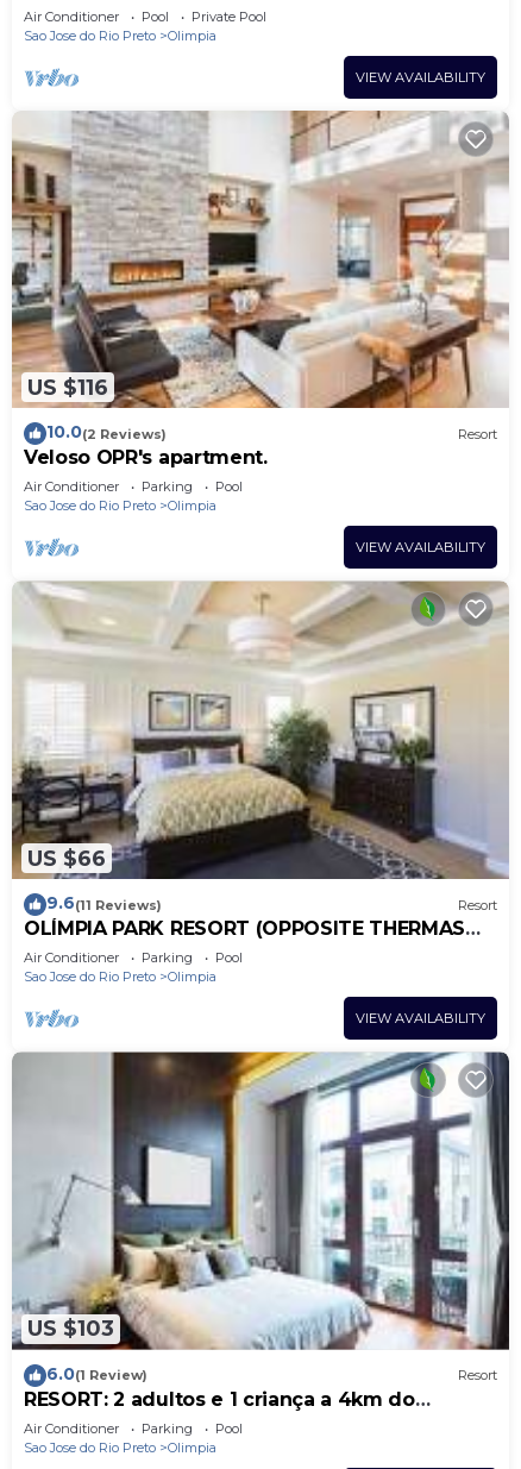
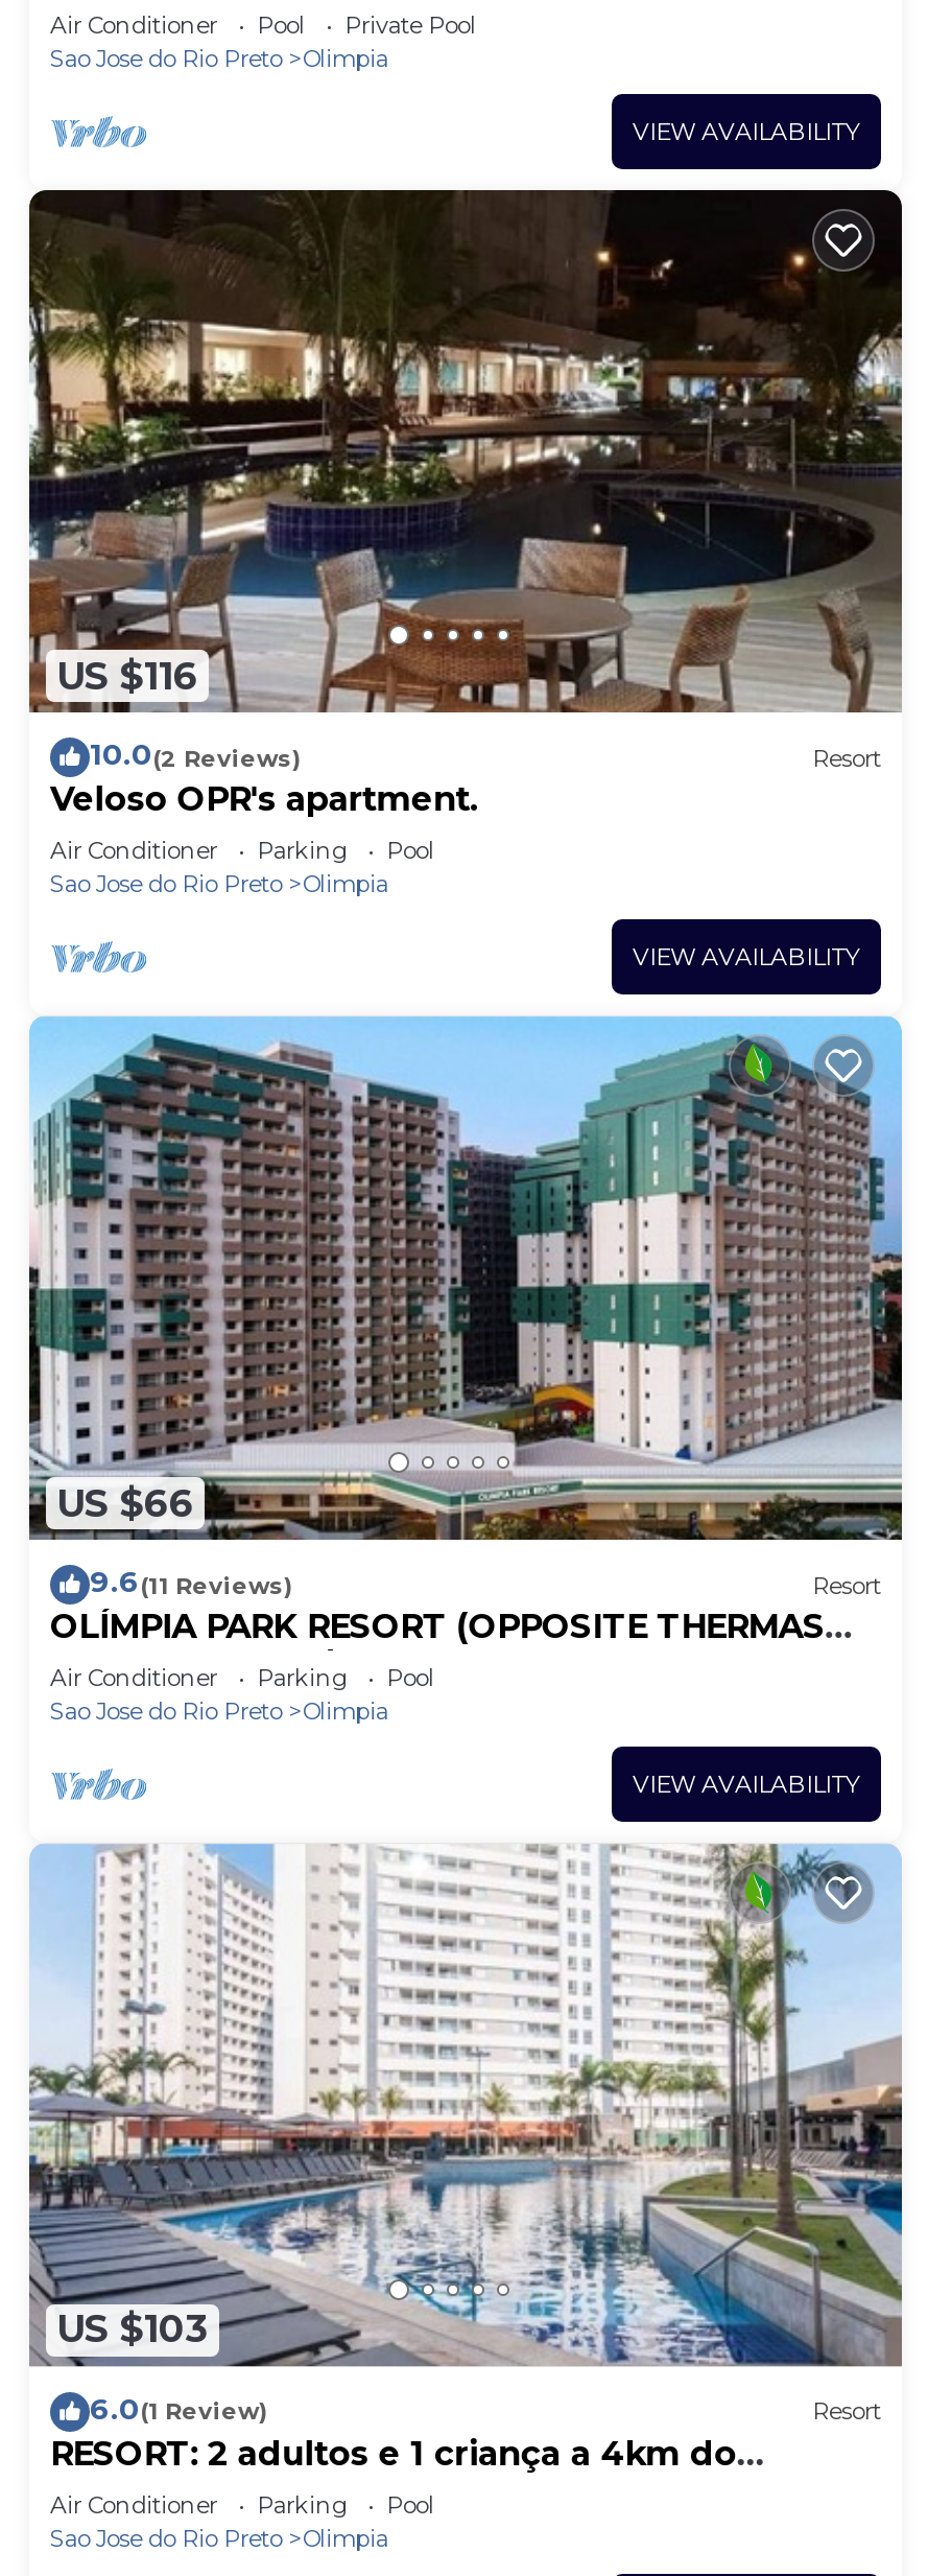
- [image]
+ [image]

- [image]
+ [image]

- [image]
+ [image]
